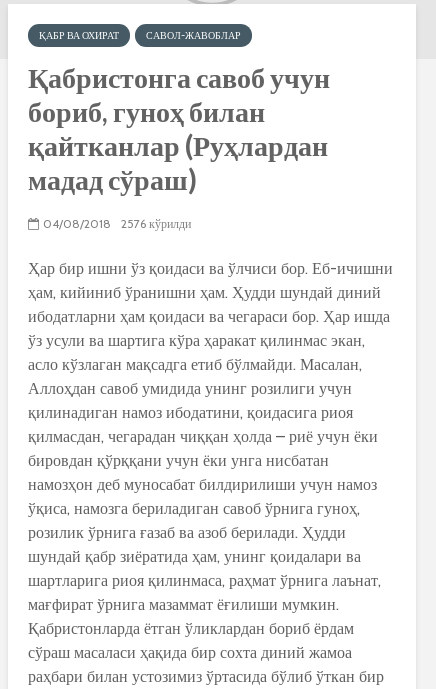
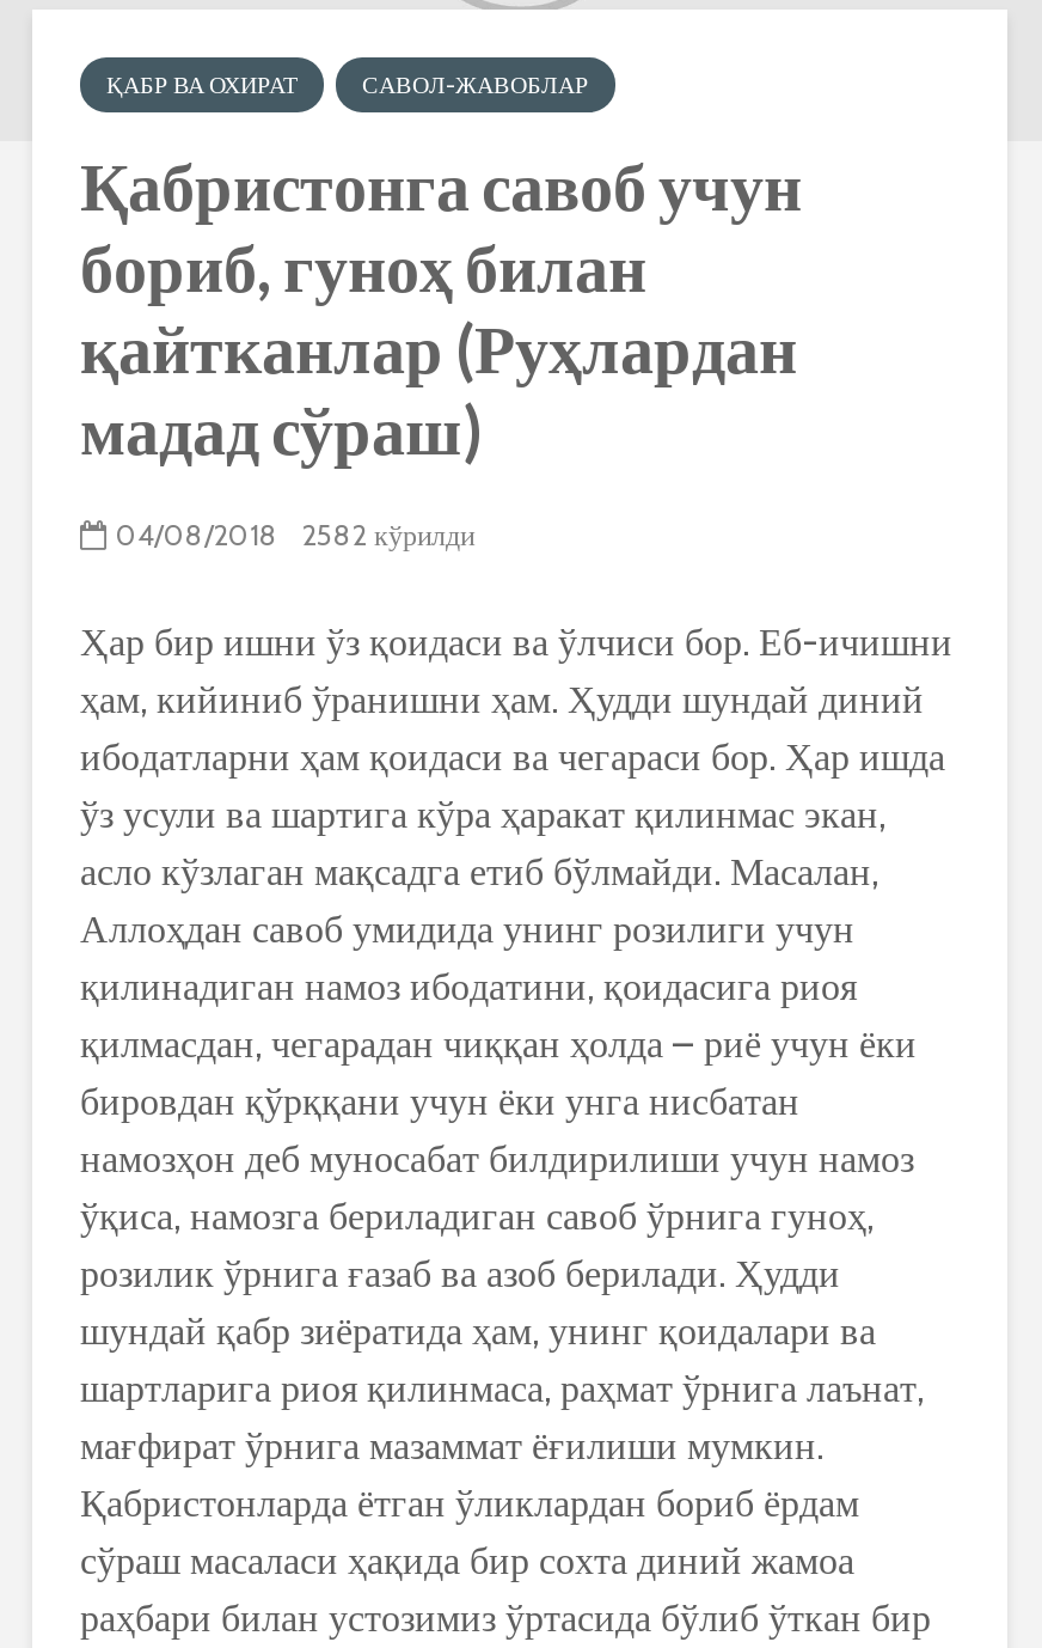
- 04/08/2018 2576 кўрилди
+ 04/08/2018 2582 кўрилди
